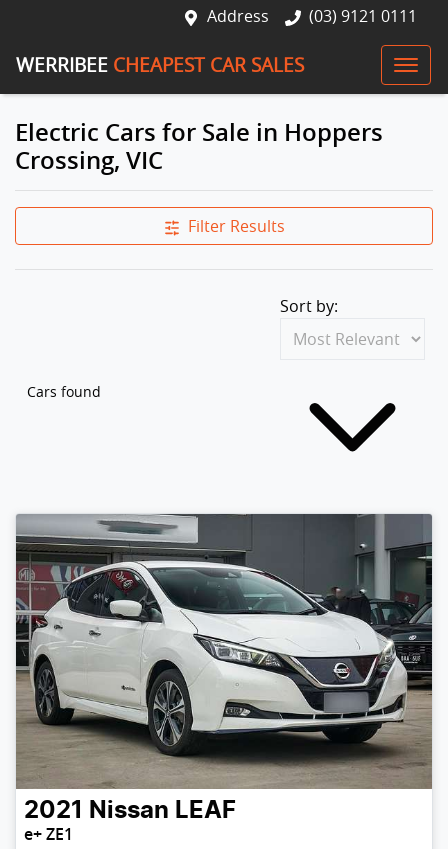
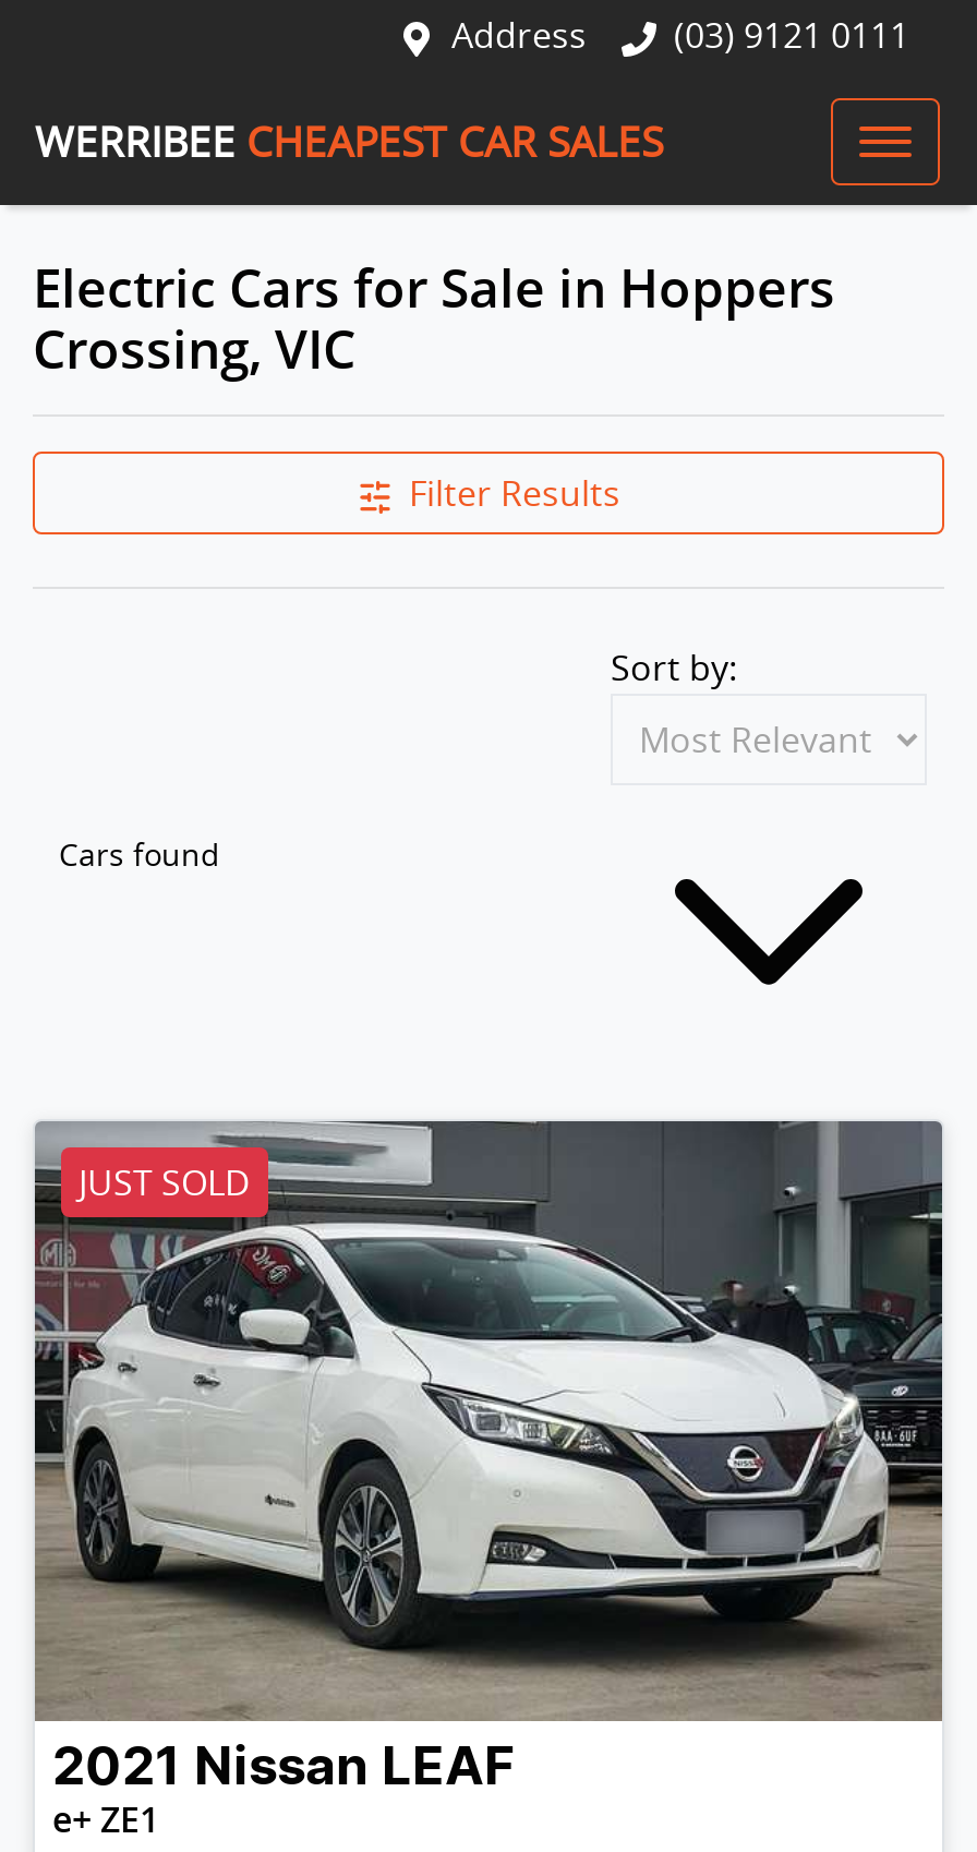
+ JUST SOLD
